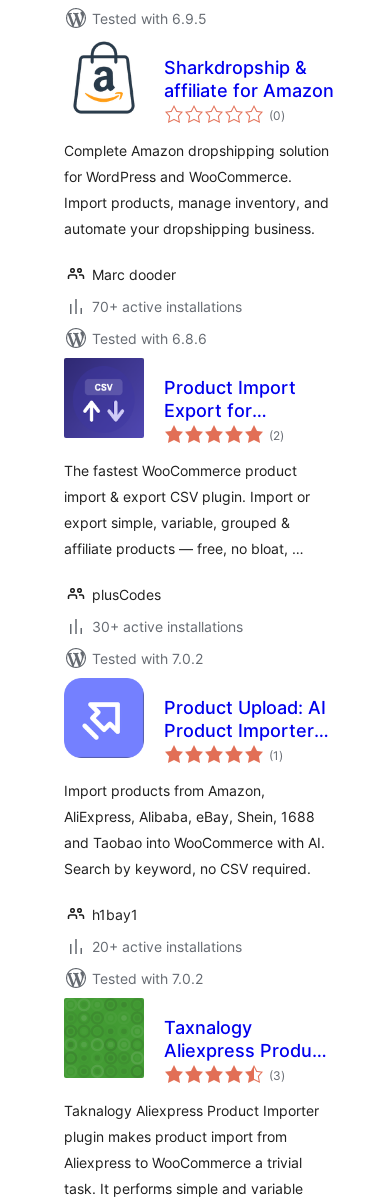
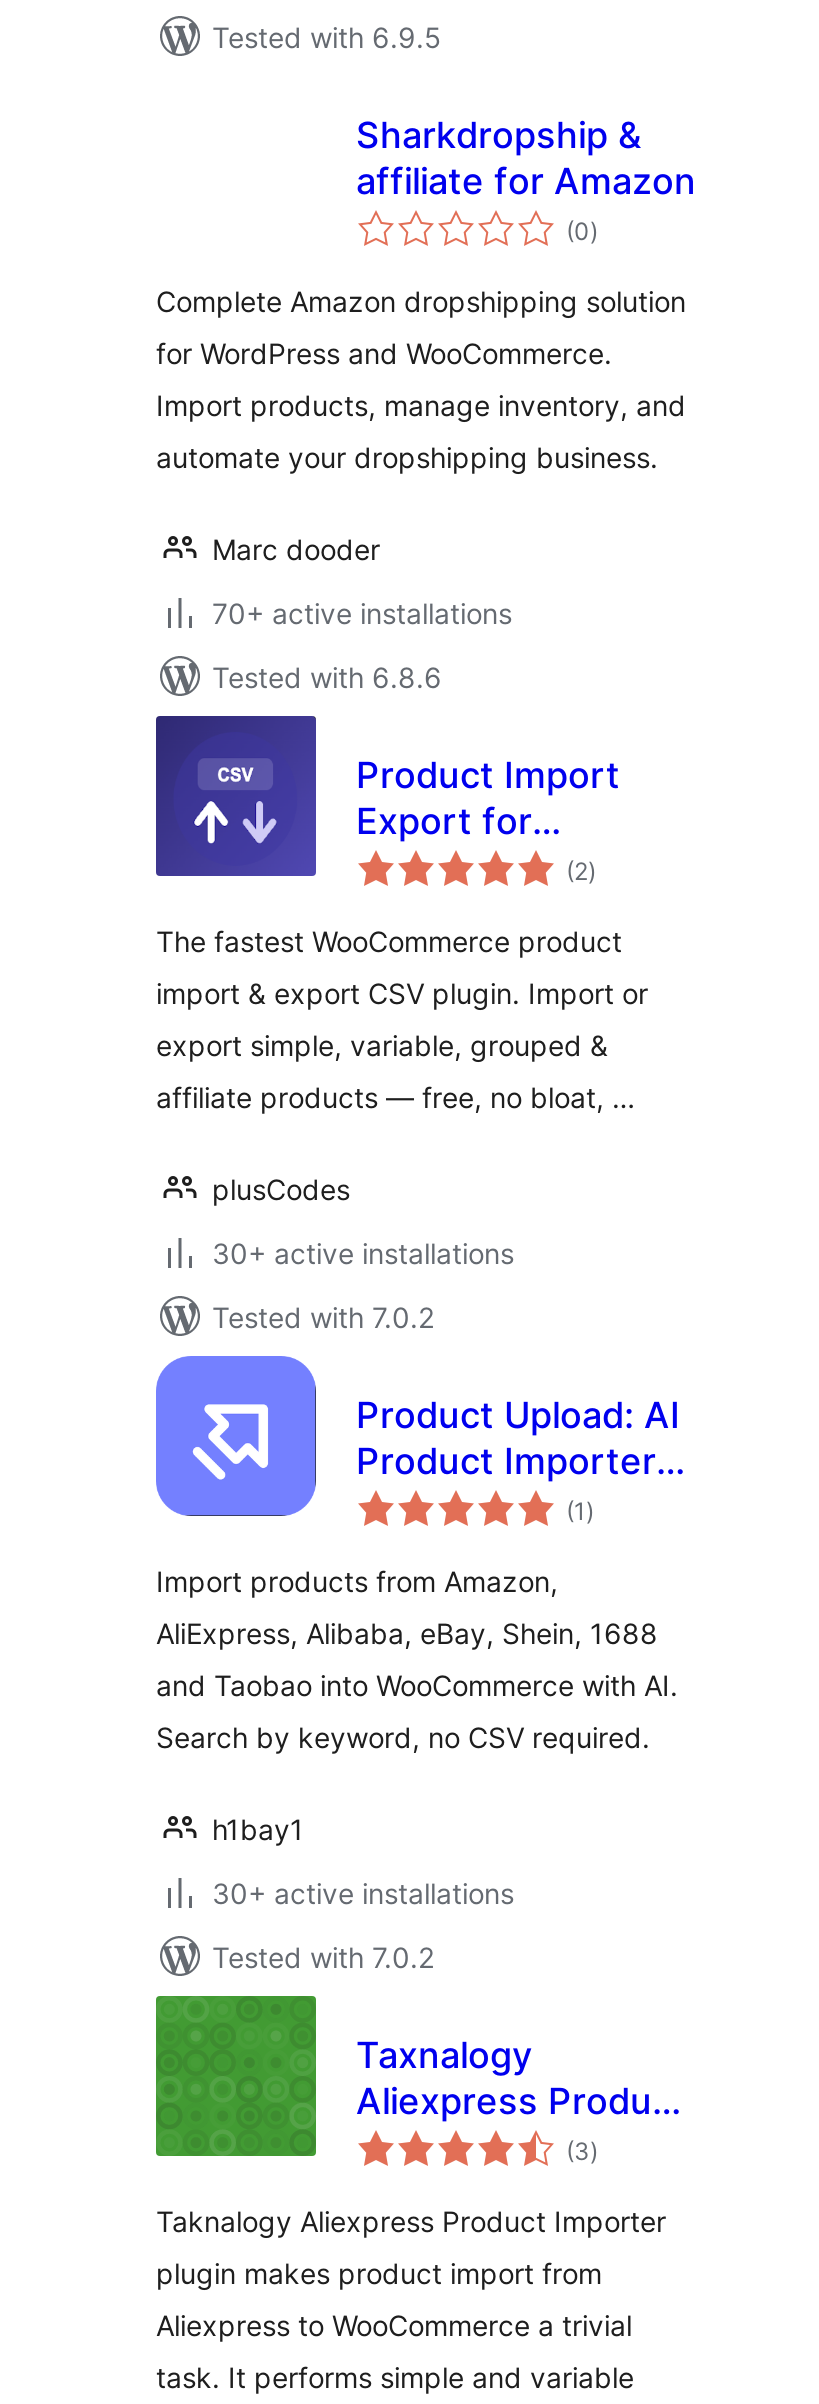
- [image]

- 20+ active installations
+ 30+ active installations
